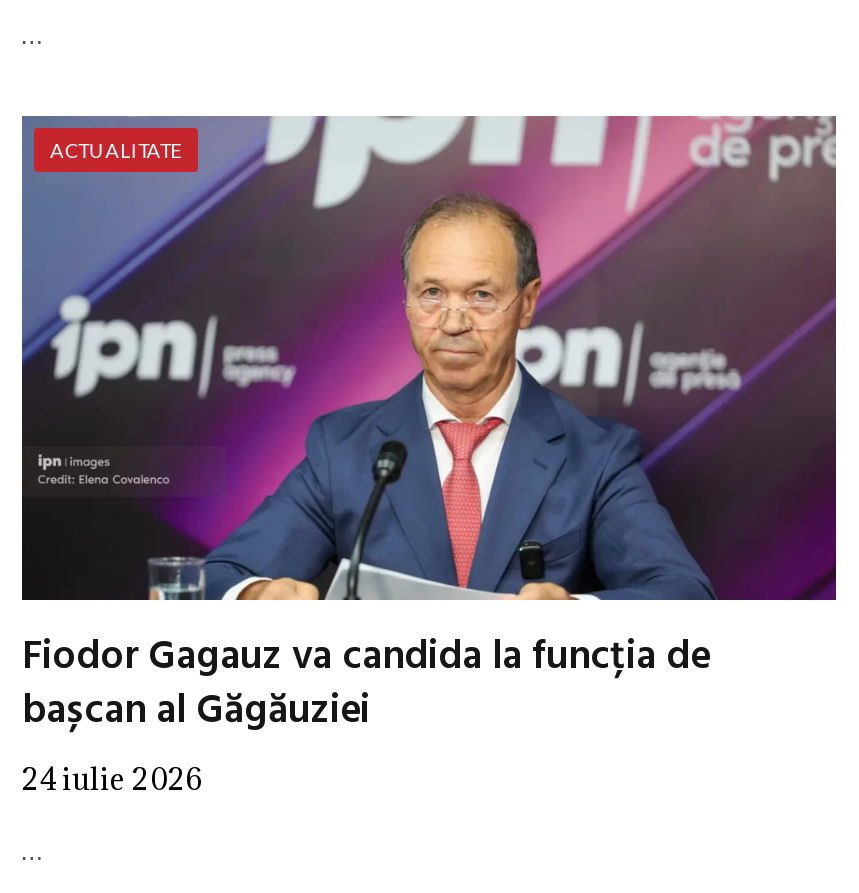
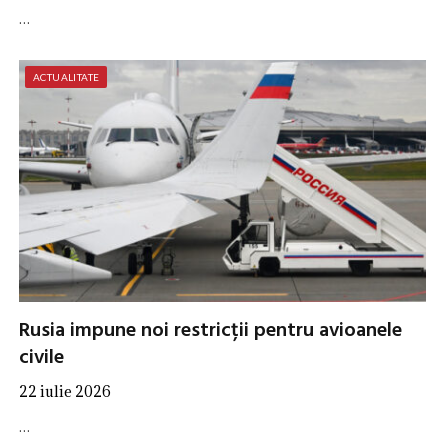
- [image]
- Fiodor Gagauz va candida la funcția de
- bașcan al Găgăuziei
- 24 iulie 2026
+ [image]
+ Rusia impune noi restricții pentru avioanele
+ civile
+ 22 iulie 2026
